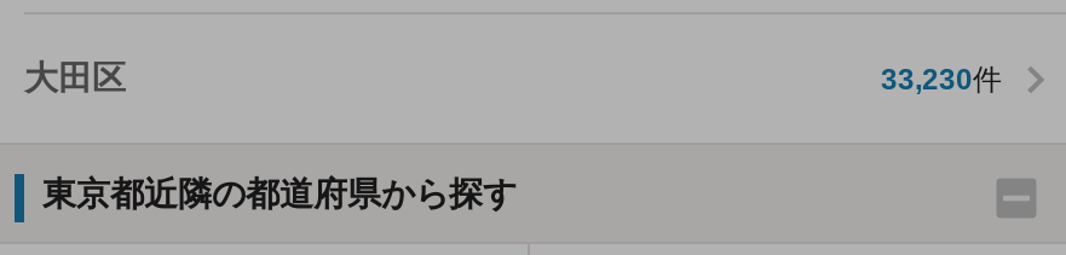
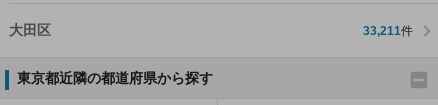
- 33,230件
+ 33,211件
